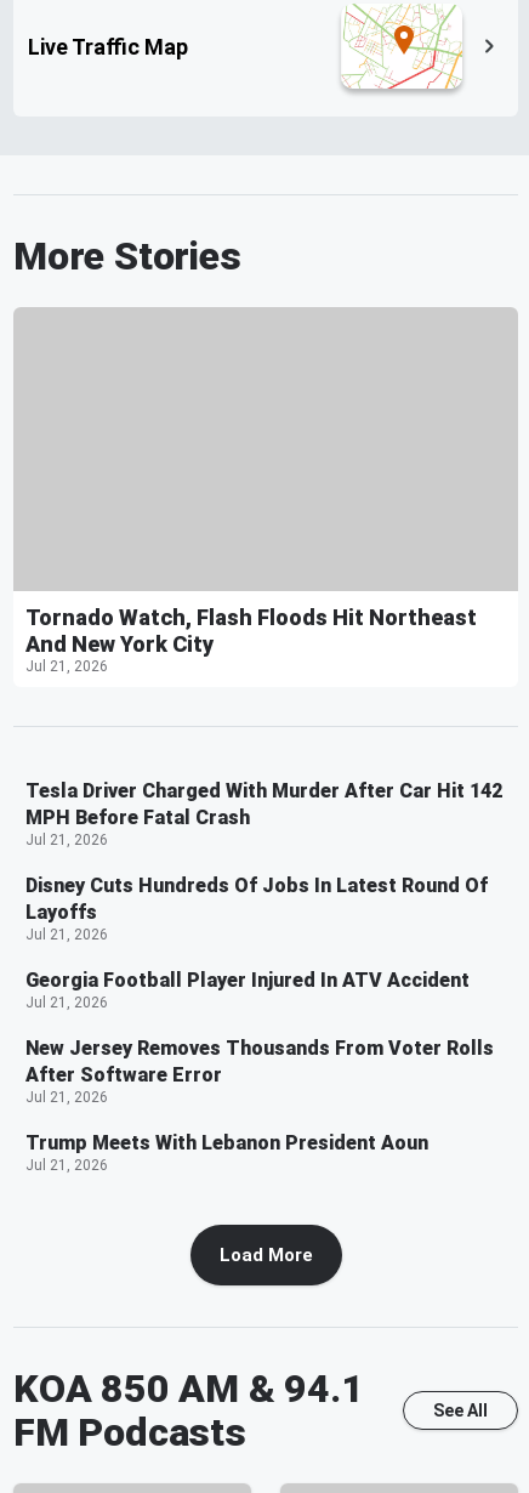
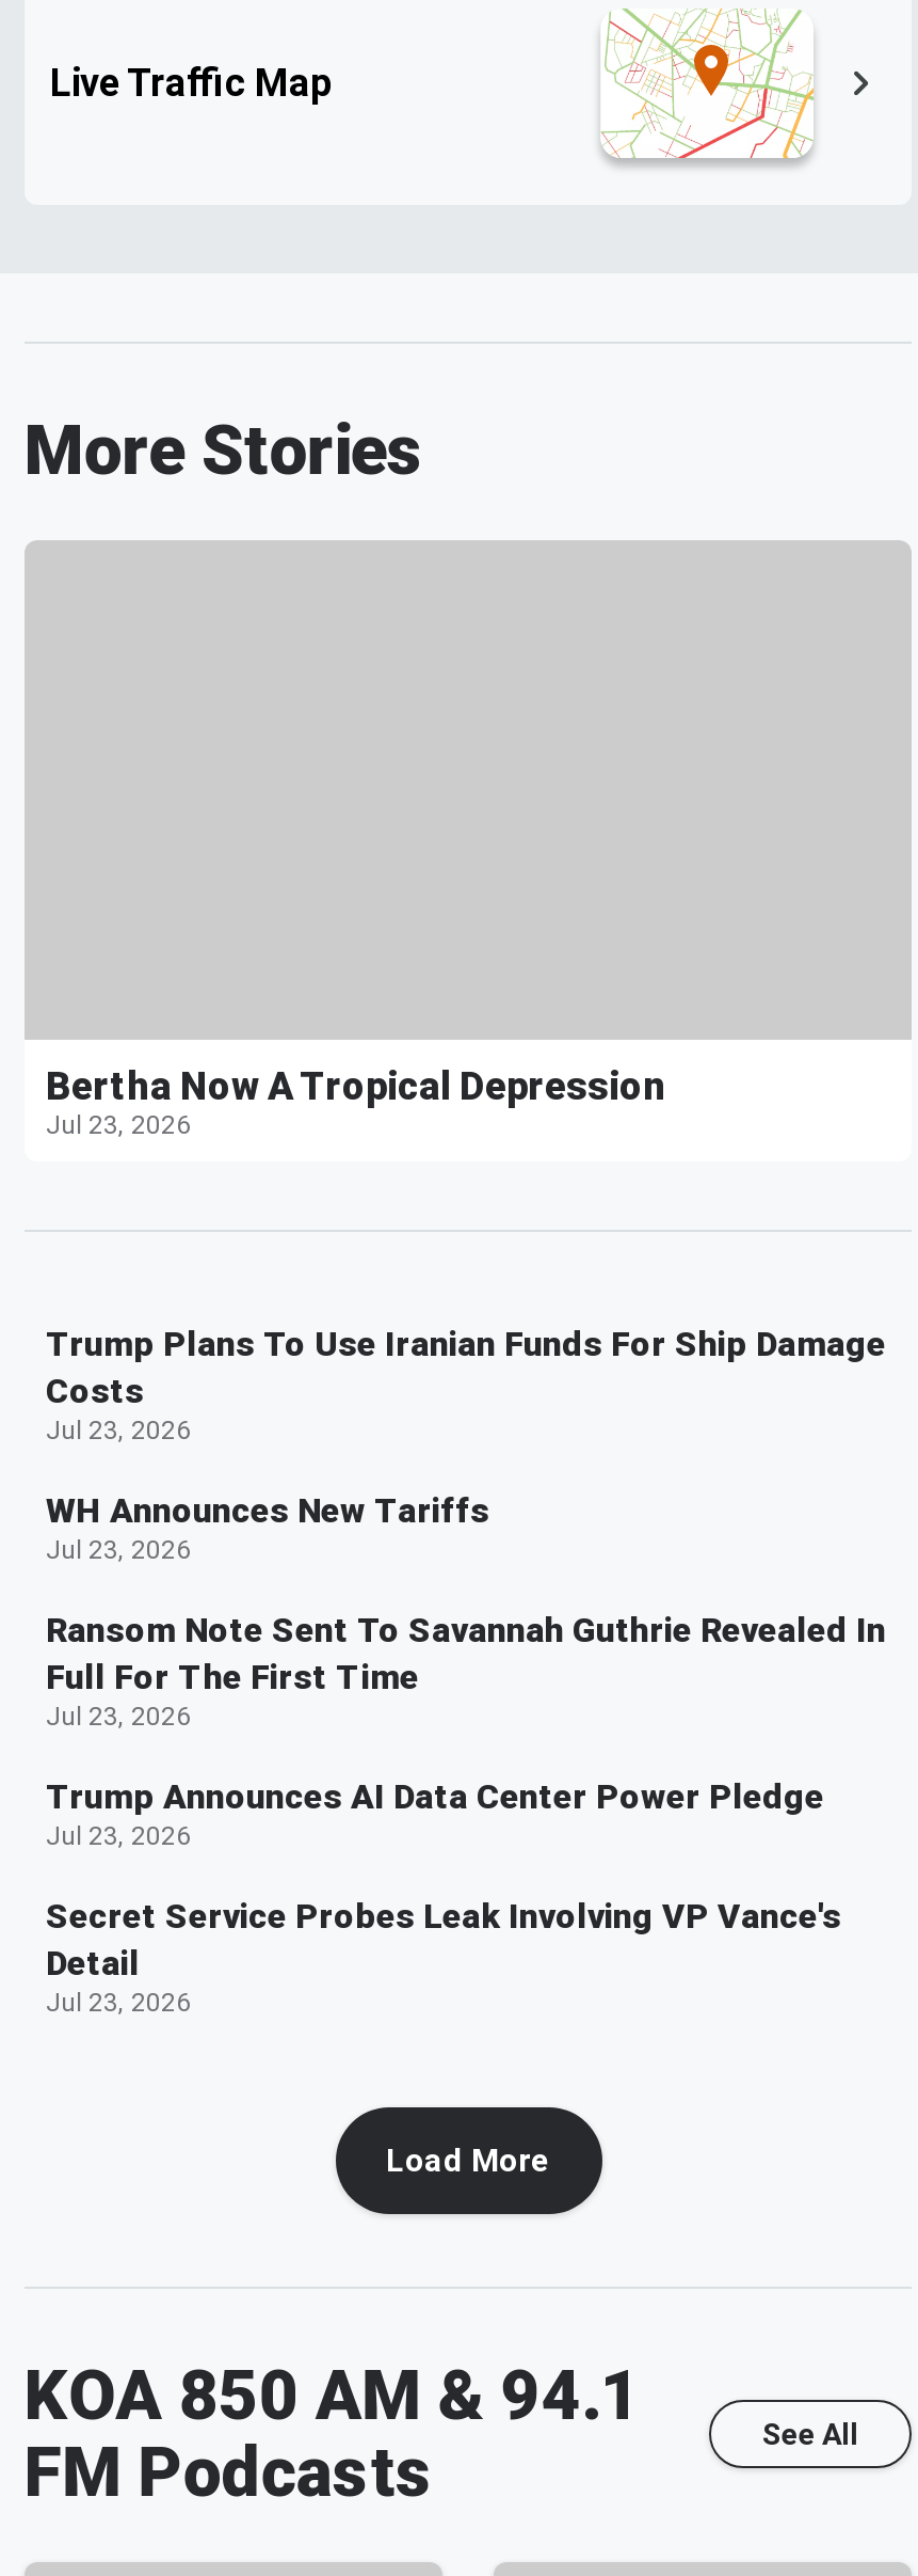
- Tornado Watch, Flash Floods Hit Northeast
- And New York City
- Jul 21, 2026
+ Bertha Now A Tropical Depression
+ Jul 23, 2026

- Tesla Driver Charged With Murder After Car Hit 142
- MPH Before Fatal Crash
- Jul 21, 2026
+ Trump Plans To Use Iranian Funds For Ship Damage
+ Costs
+ Jul 23, 2026

- Disney Cuts Hundreds Of Jobs In Latest Round Of
- Layoffs
- Jul 21, 2026
+ WH Announces New Tariffs
+ Jul 23, 2026

- Georgia Football Player Injured In ATV Accident
- Jul 21, 2026
+ Ransom Note Sent To Savannah Guthrie Revealed In
+ Full For The First Time
+ Jul 23, 2026

- New Jersey Removes Thousands From Voter Rolls
- After Software Error
- Jul 21, 2026
+ Trump Announces AI Data Center Power Pledge
+ Jul 23, 2026

- Trump Meets With Lebanon President Aoun
- Jul 21, 2026
+ Secret Service Probes Leak Involving VP Vance's
+ Detail
+ Jul 23, 2026
